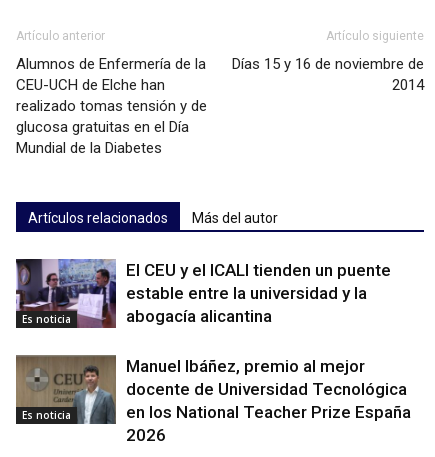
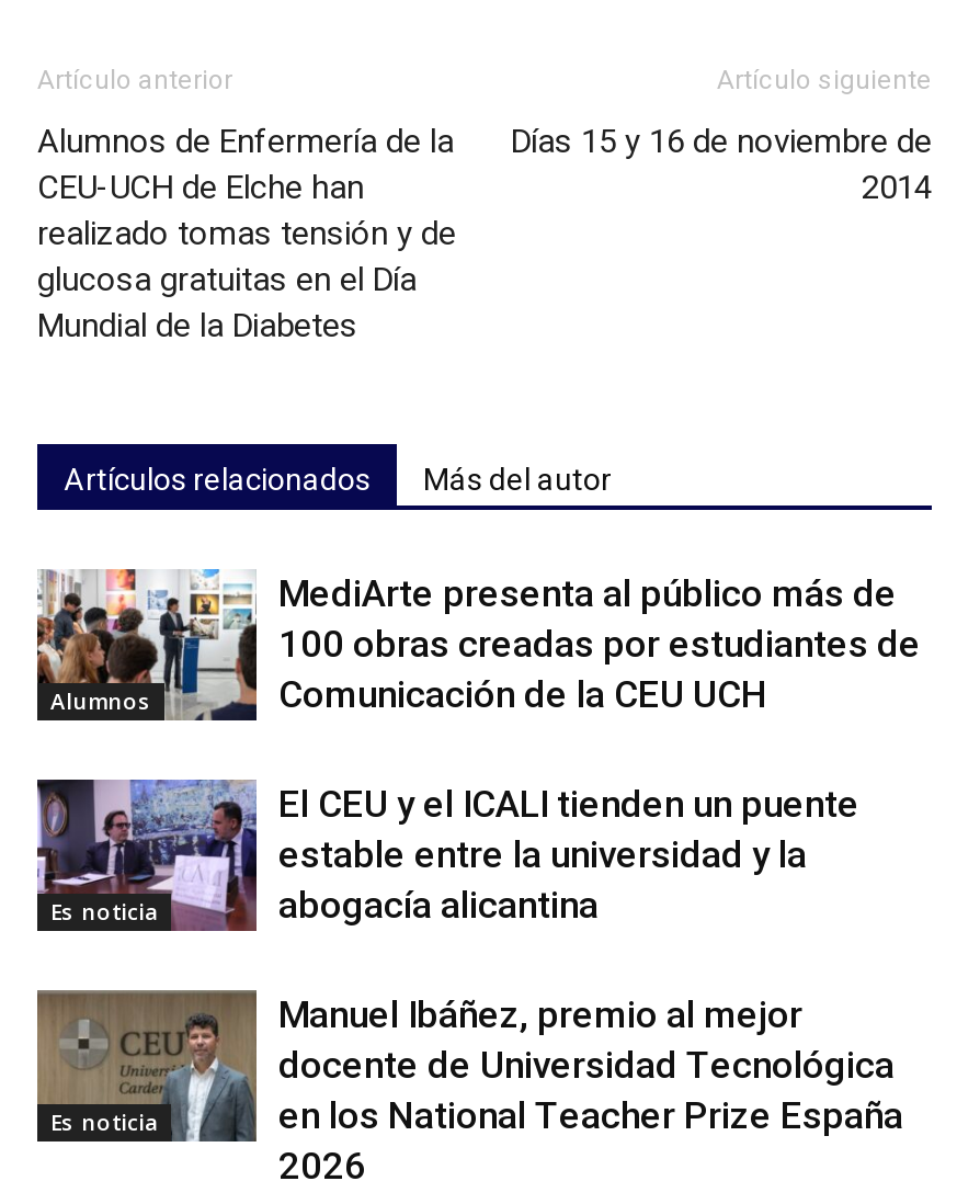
+ [image]
+ Alumnos

+ MediArte presenta al público más de
+ 100 obras creadas por estudiantes de
+ Comunicación de la CEU UCH
